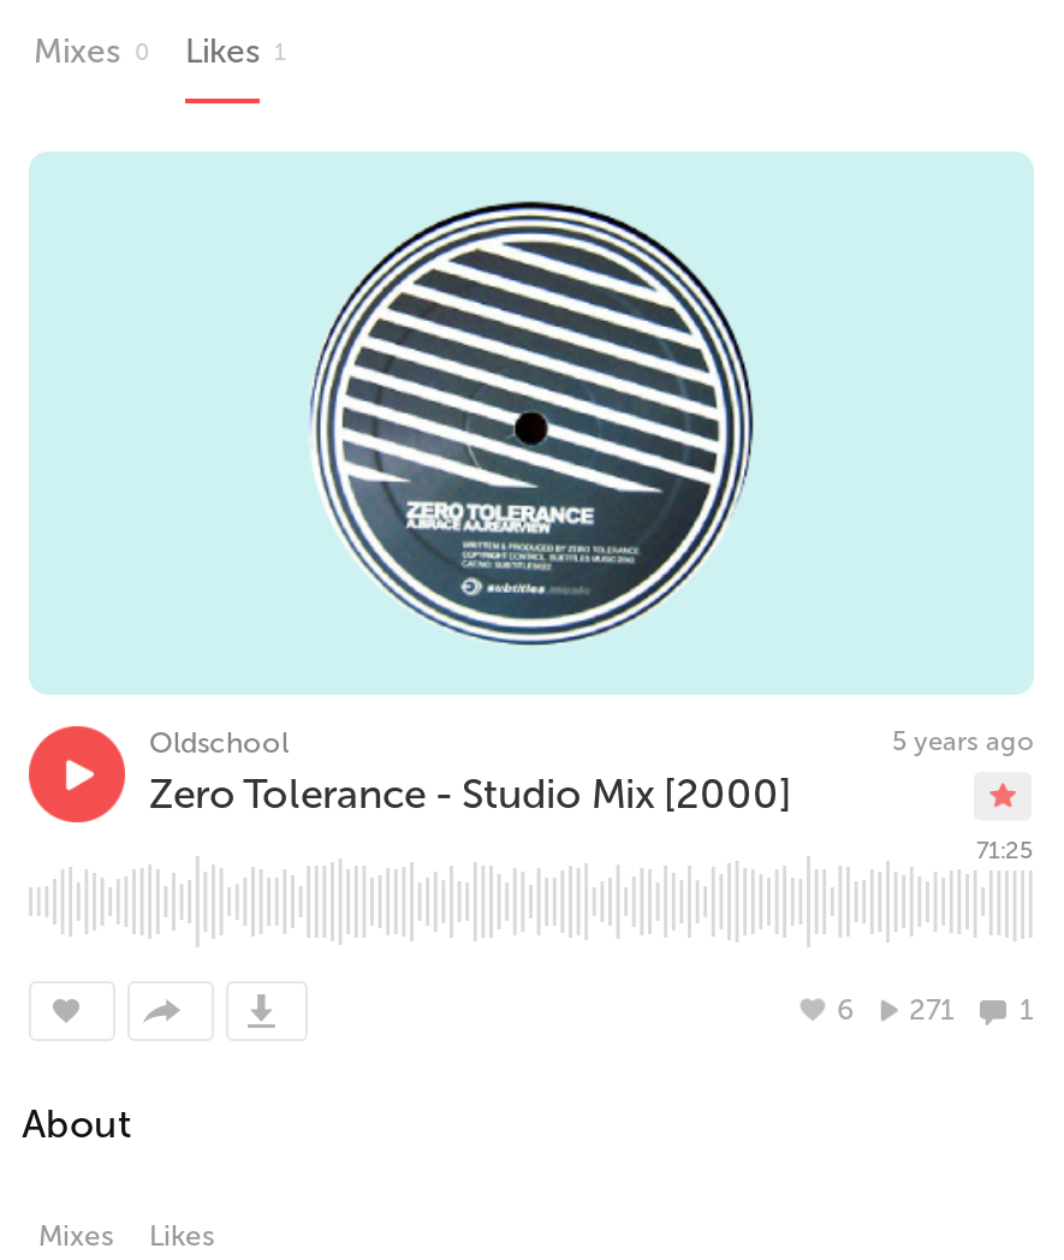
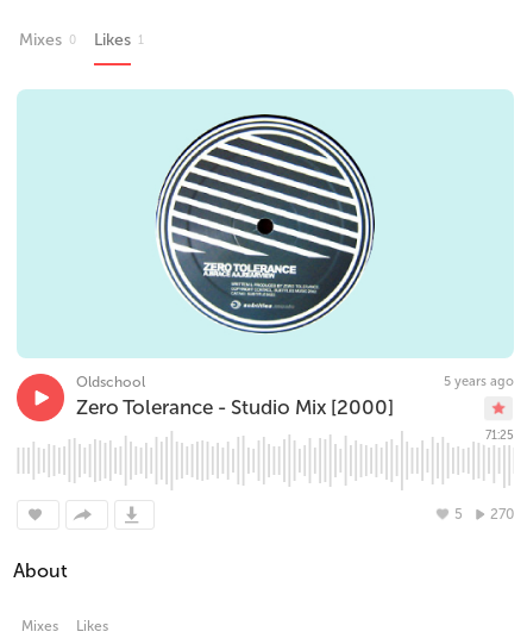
- 1
- 271
- 6
+ 270
+ 5
